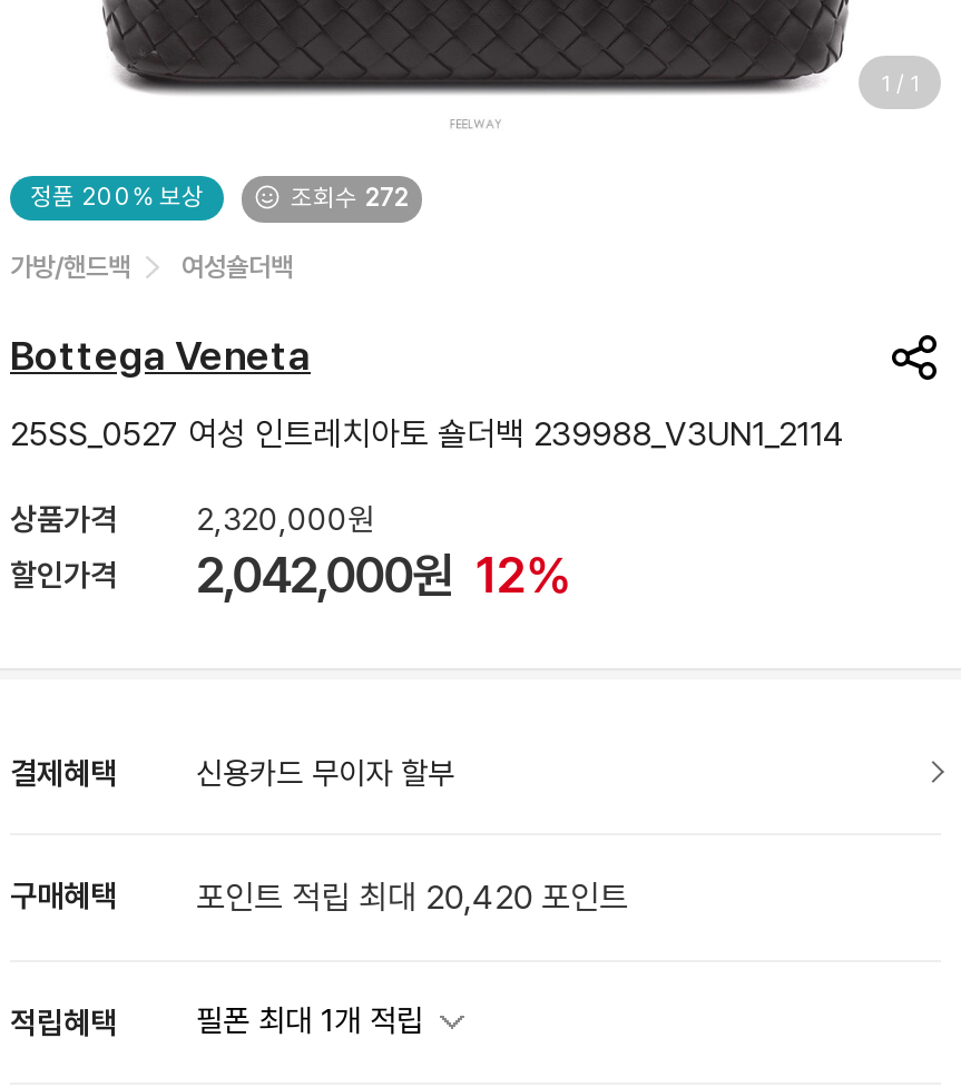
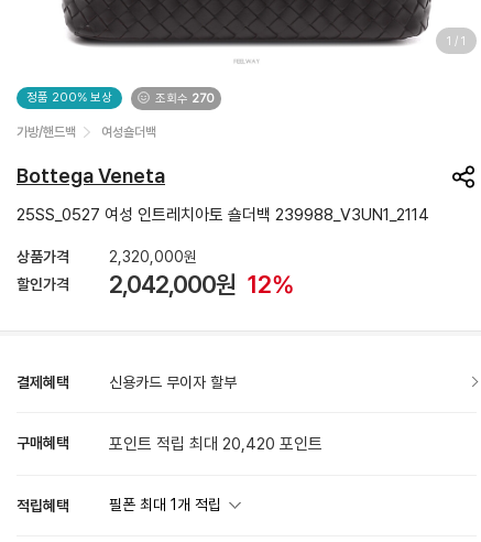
- 조회수 272
+ 조회수 270
